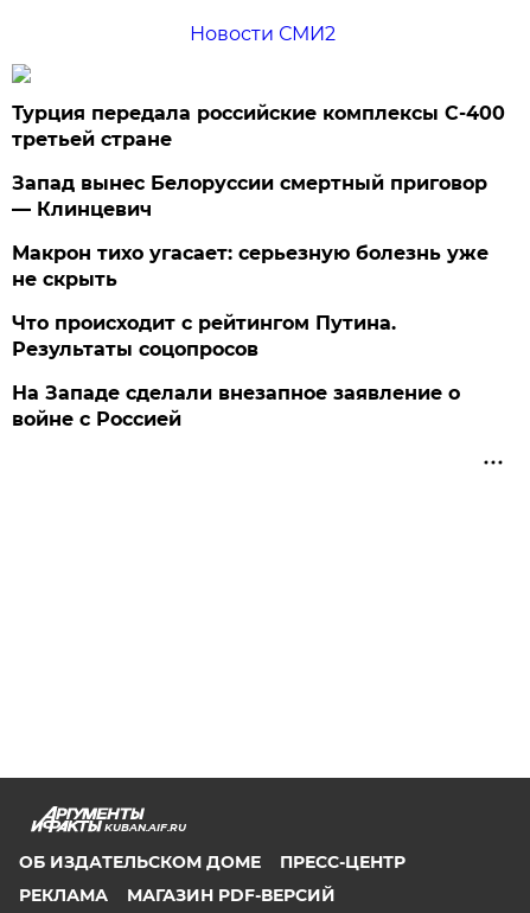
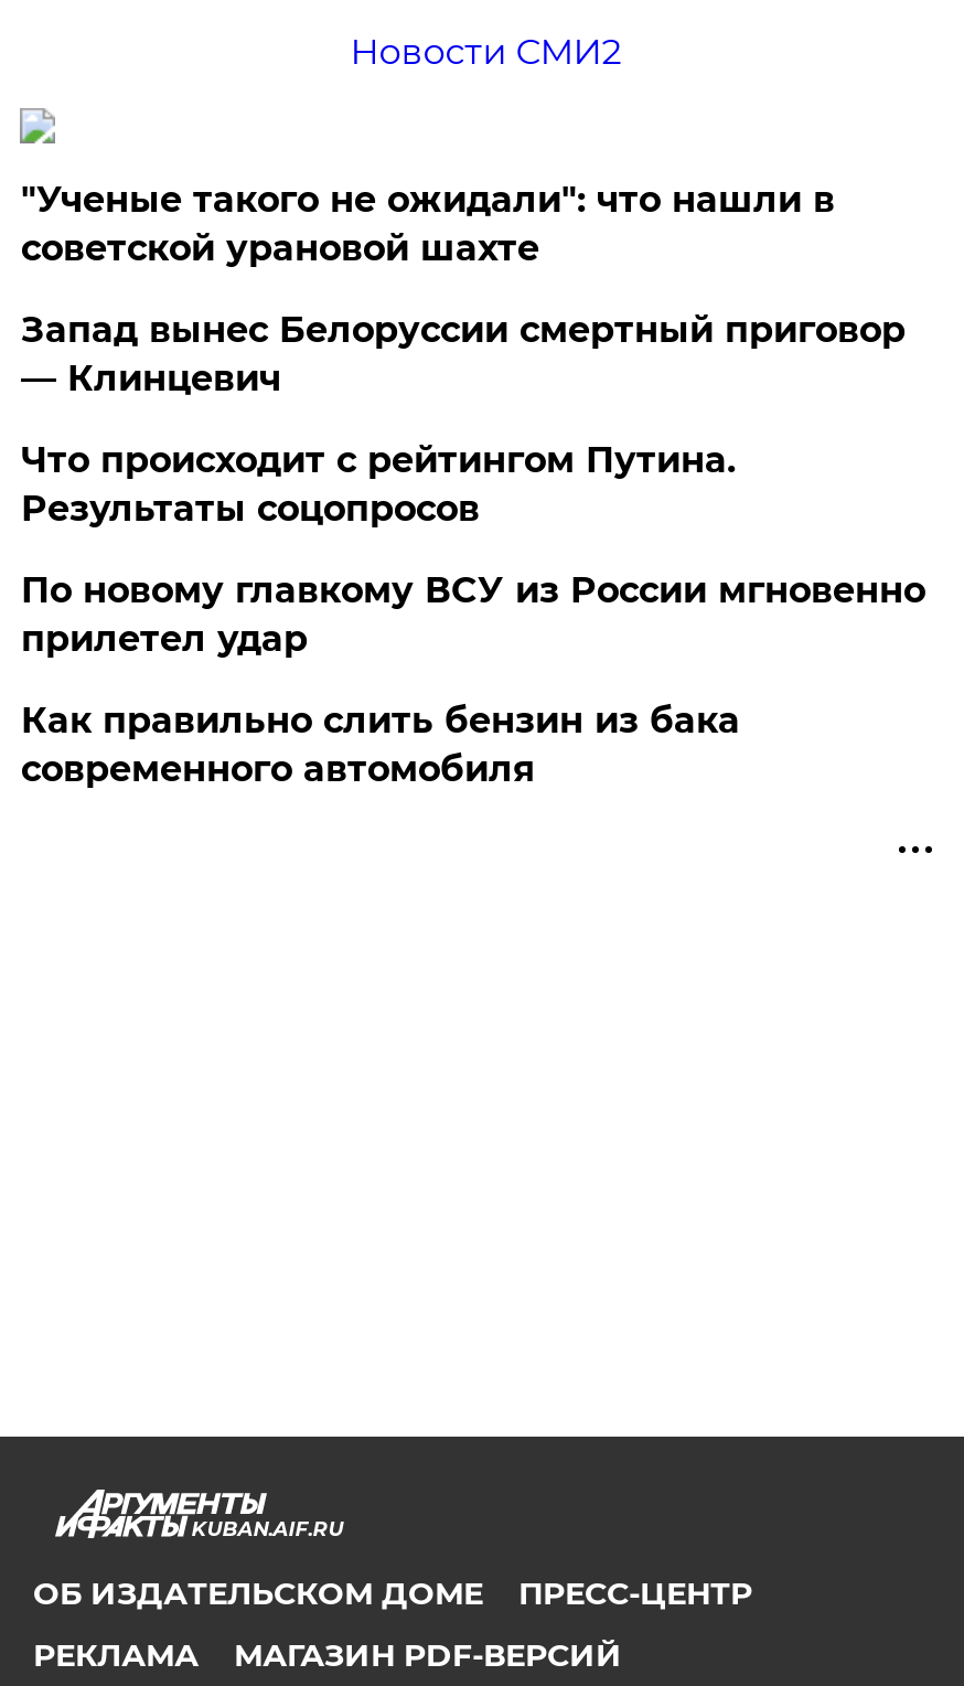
- Турция передала российские комплексы С-400
- третьей стране
+ "Ученые такого не ожидали": что нашли в
+ советской урановой шахте

- Макрон тихо угасает: серьезную болезнь уже
- не скрыть

moved up: Что происходит с рейтингом Путина. | Результаты соцопросов

- На Западе сделали внезапное заявление о
- войне с Россией
+ По новому главкому ВСУ из России мгновенно
+ прилетел удар
+ Как правильно слить бензин из бака
+ современного автомобиля
